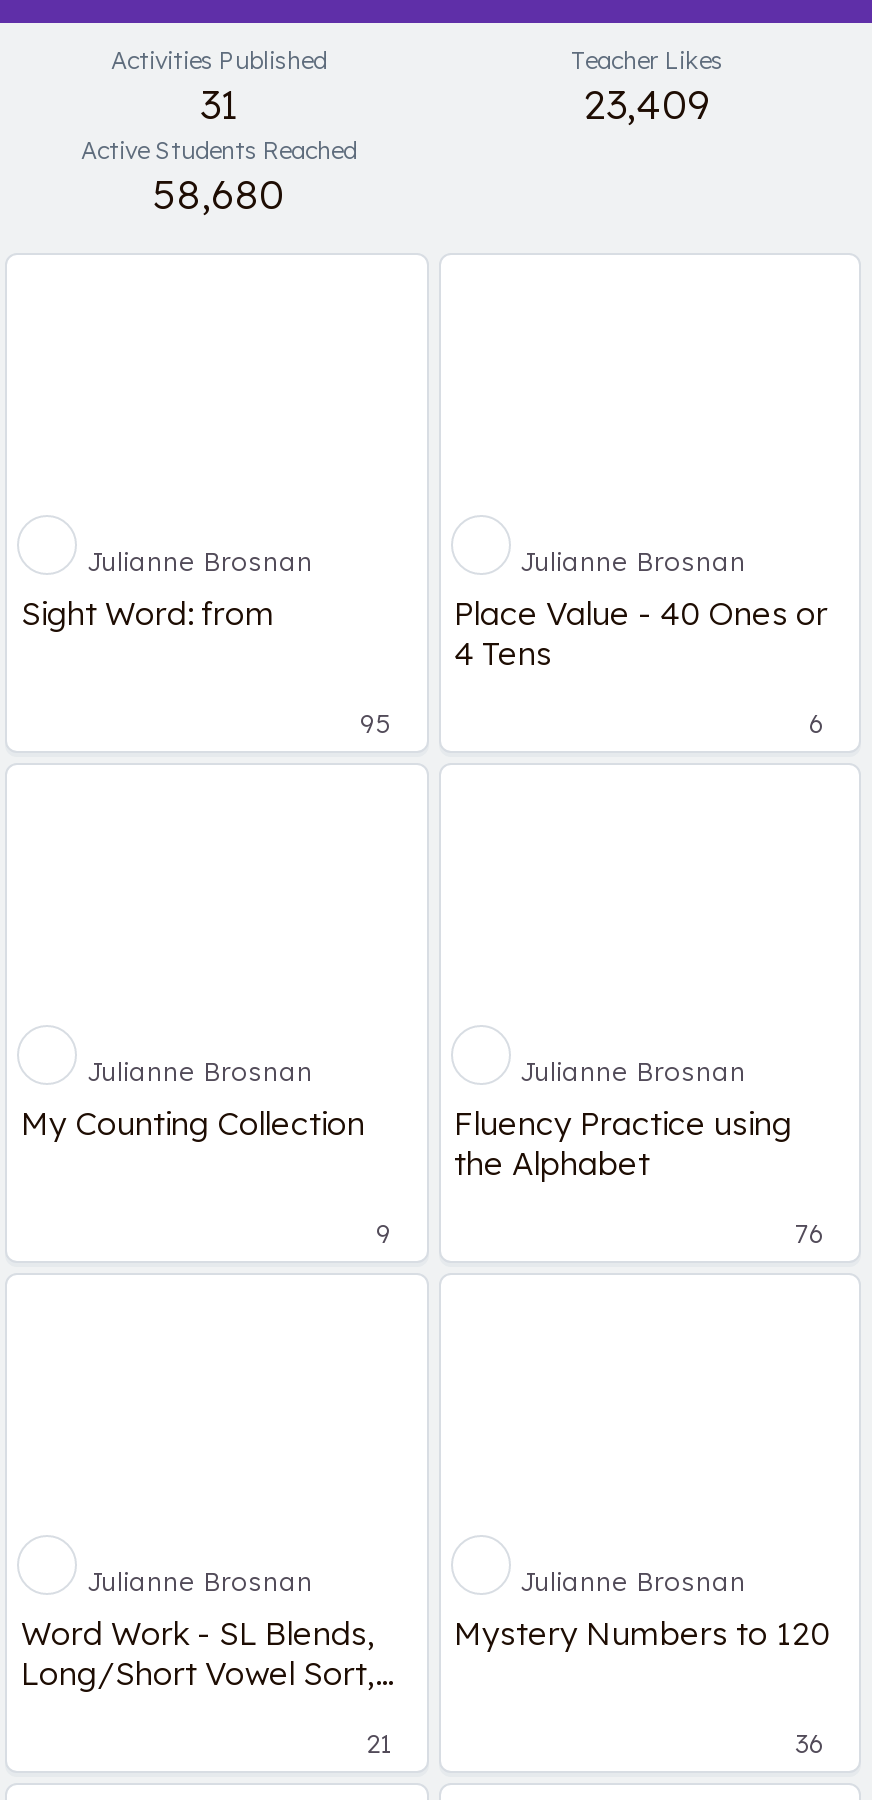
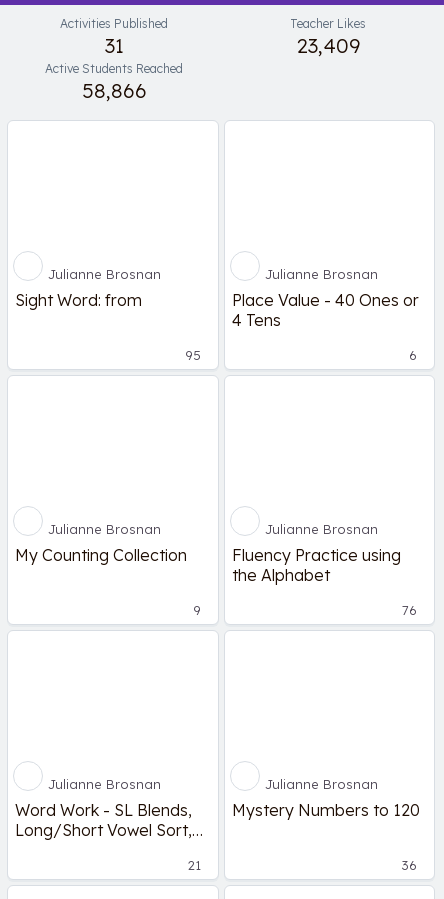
- 58,680
+ 58,866
